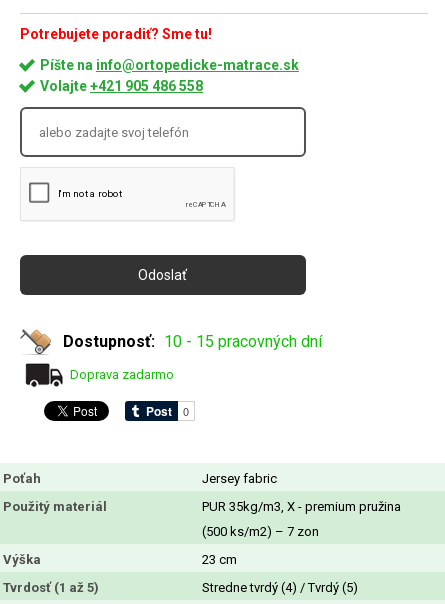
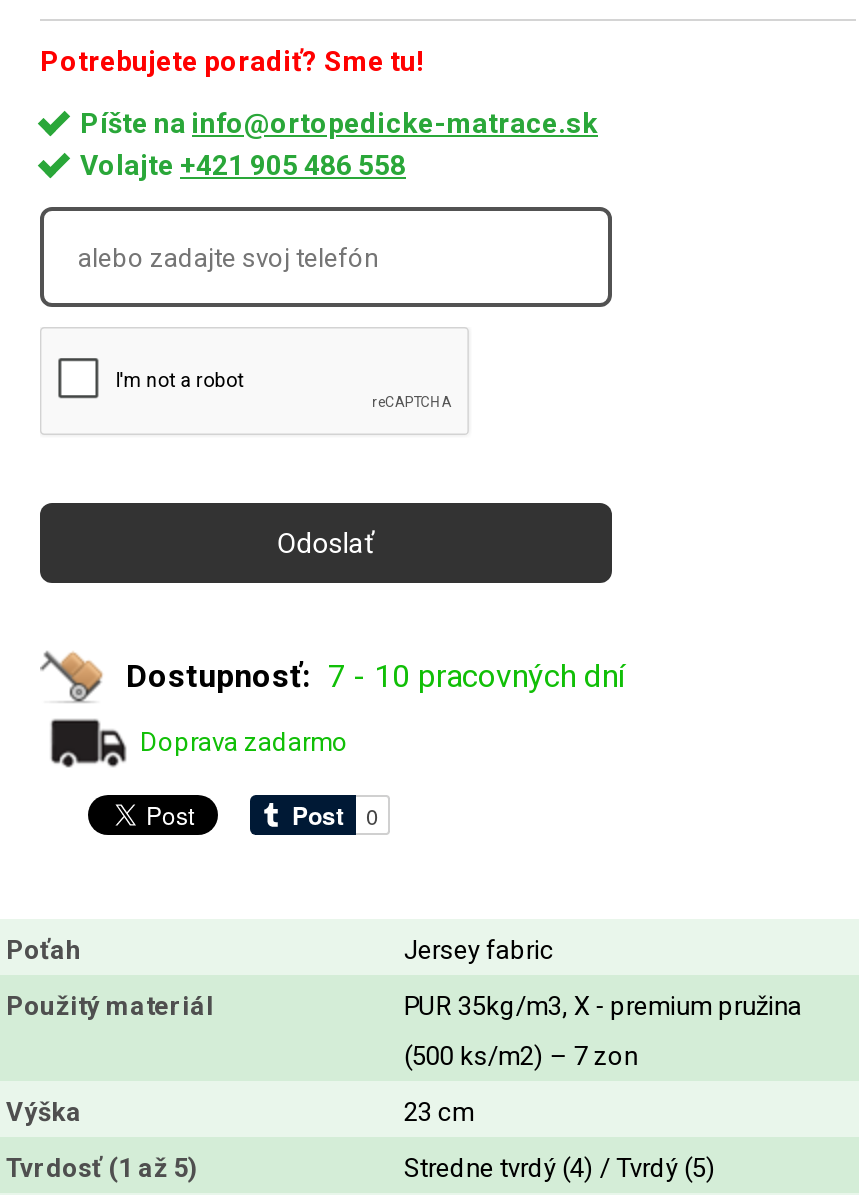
- Dostupnosť: 10 - 15 pracovných dní
+ Dostupnosť: 7 - 10 pracovných dní
